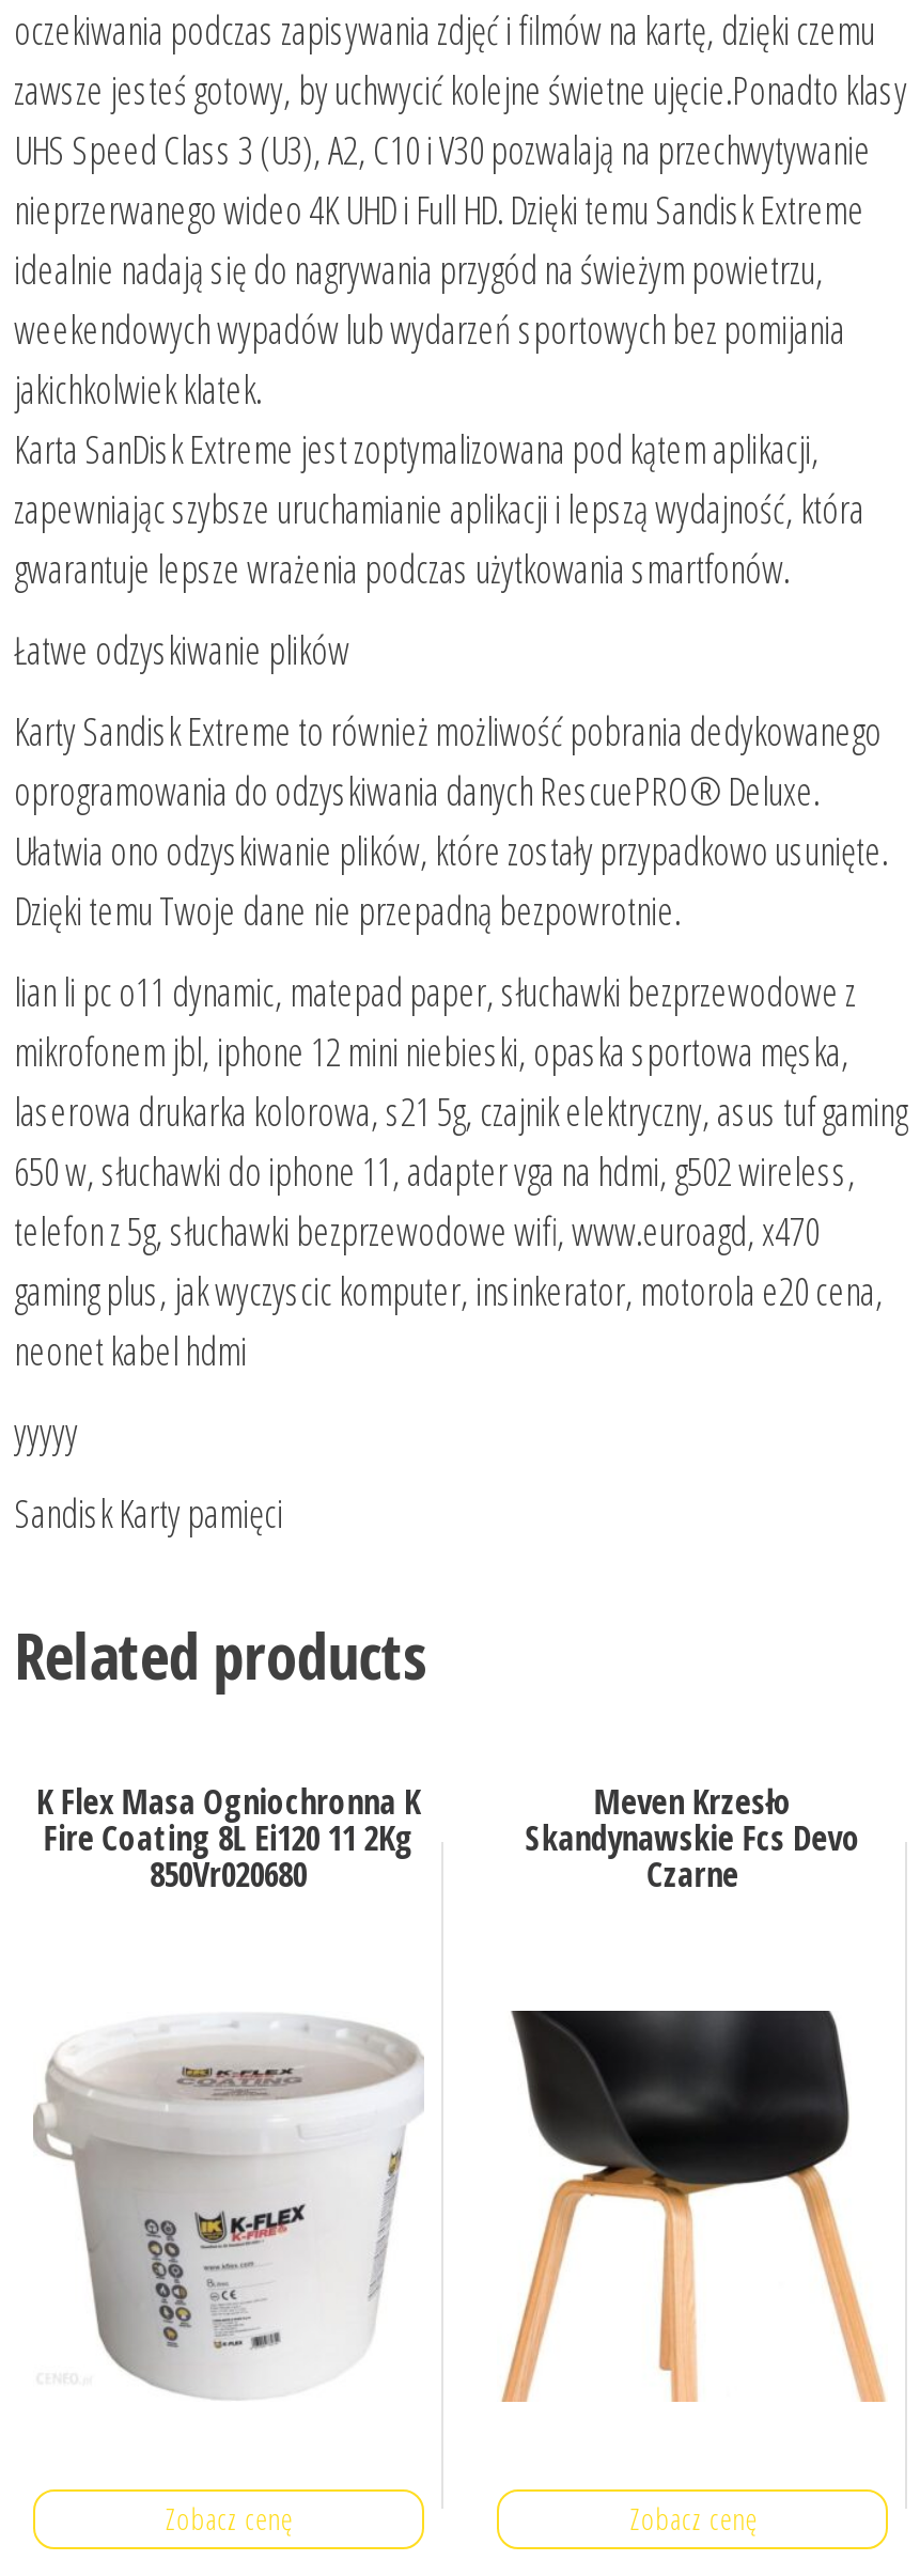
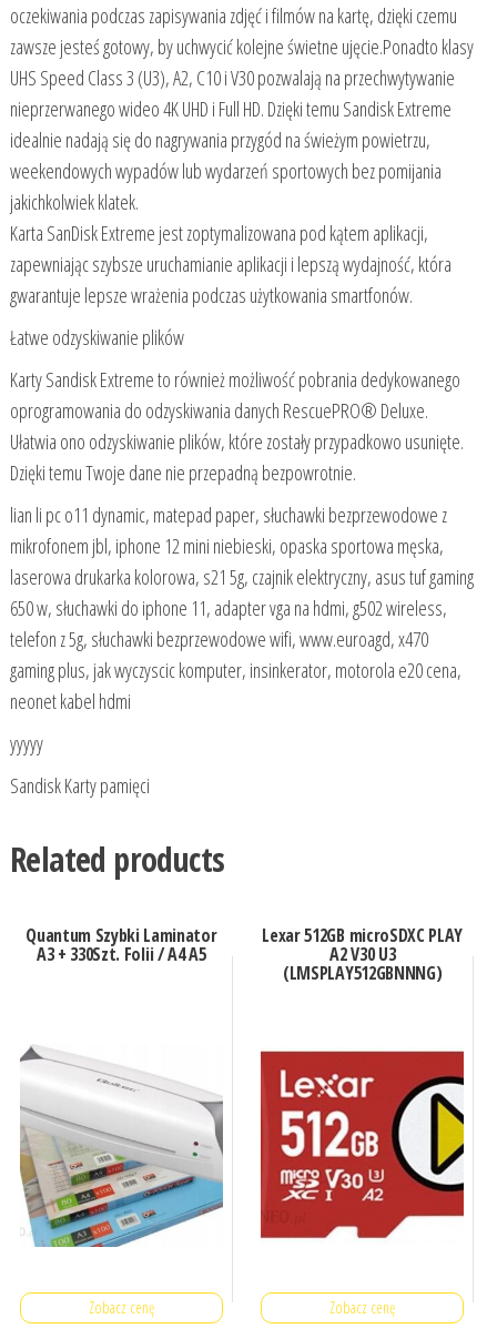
- K Flex Masa Ogniochronna K
- Fire Coating 8L Ei120 11 2Kg
- 850Vr020680
+ Quantum Szybki Laminator
+ A3 + 330Szt. Folii / A4 A5

- Meven Krzesło
- Skandynawskie Fcs Devo
- Czarne
+ Lexar 512GB microSDXC PLAY
+ A2 V30 U3
+ (LMSPLAY512GBNNNG)

- [image]
+ [image]

- [image]
+ [image]
